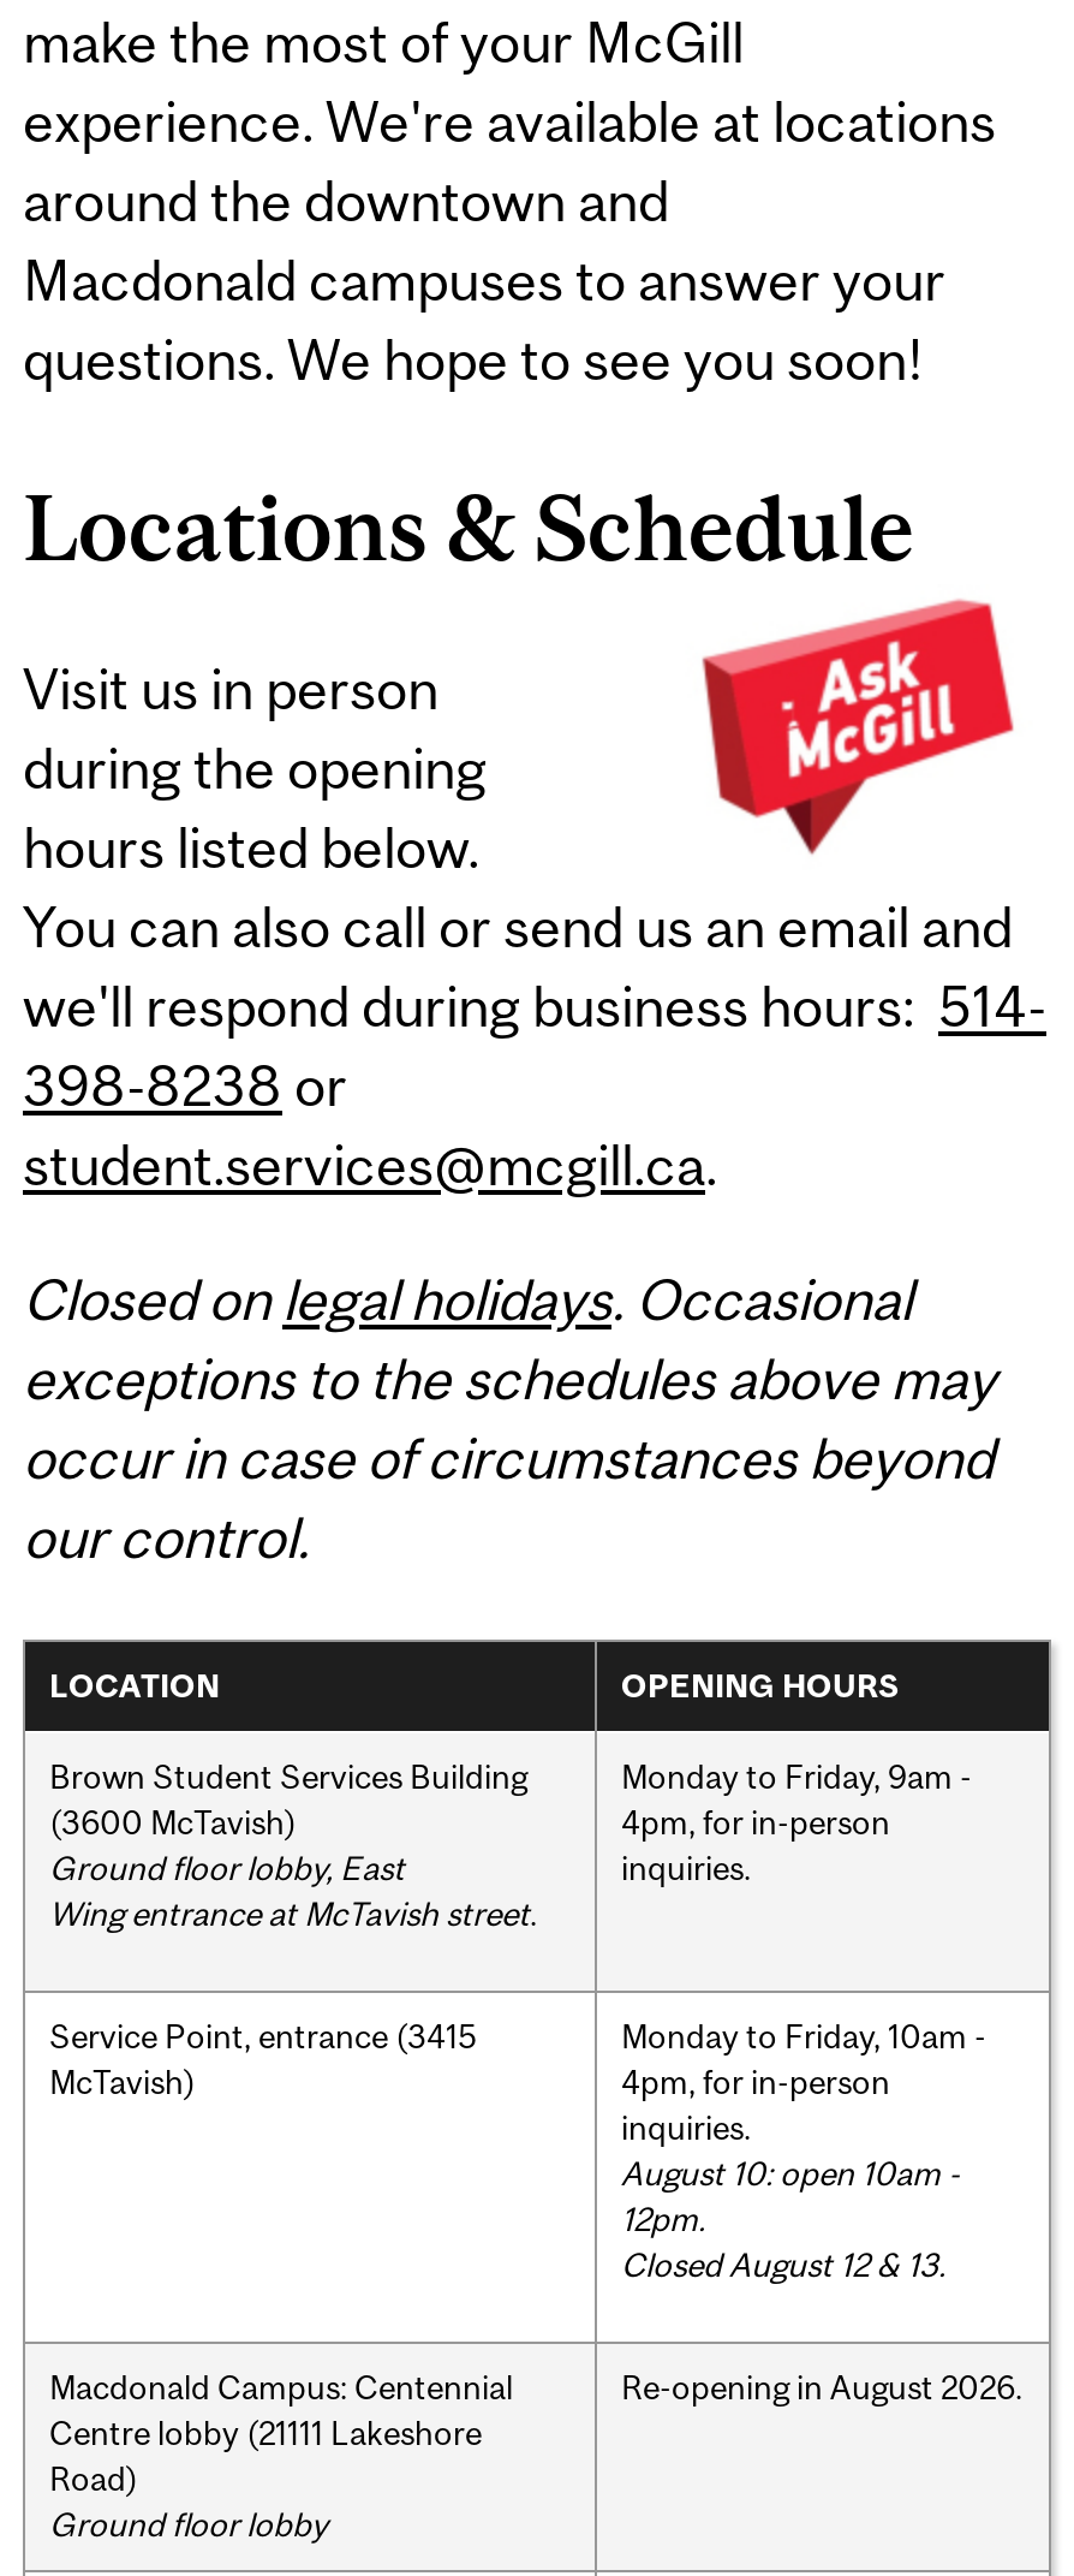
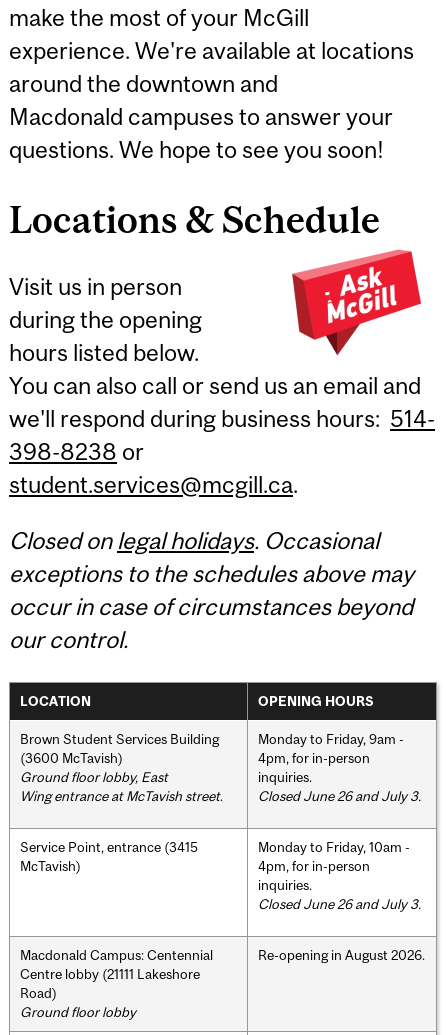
+ Closed June 26 and July 3.

- August 10: open 10am -
- 12pm.
- Closed August 12 & 13.
+ Closed June 26 and July 3.
